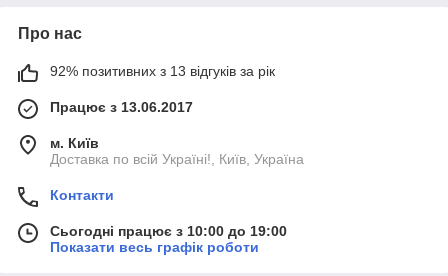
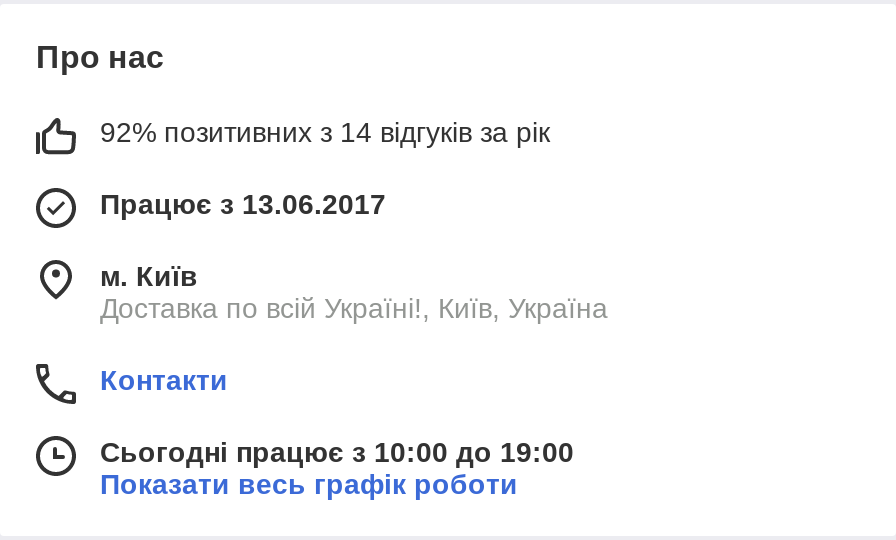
- 92% позитивних з 13 відгуків за рік
+ 92% позитивних з 14 відгуків за рік
